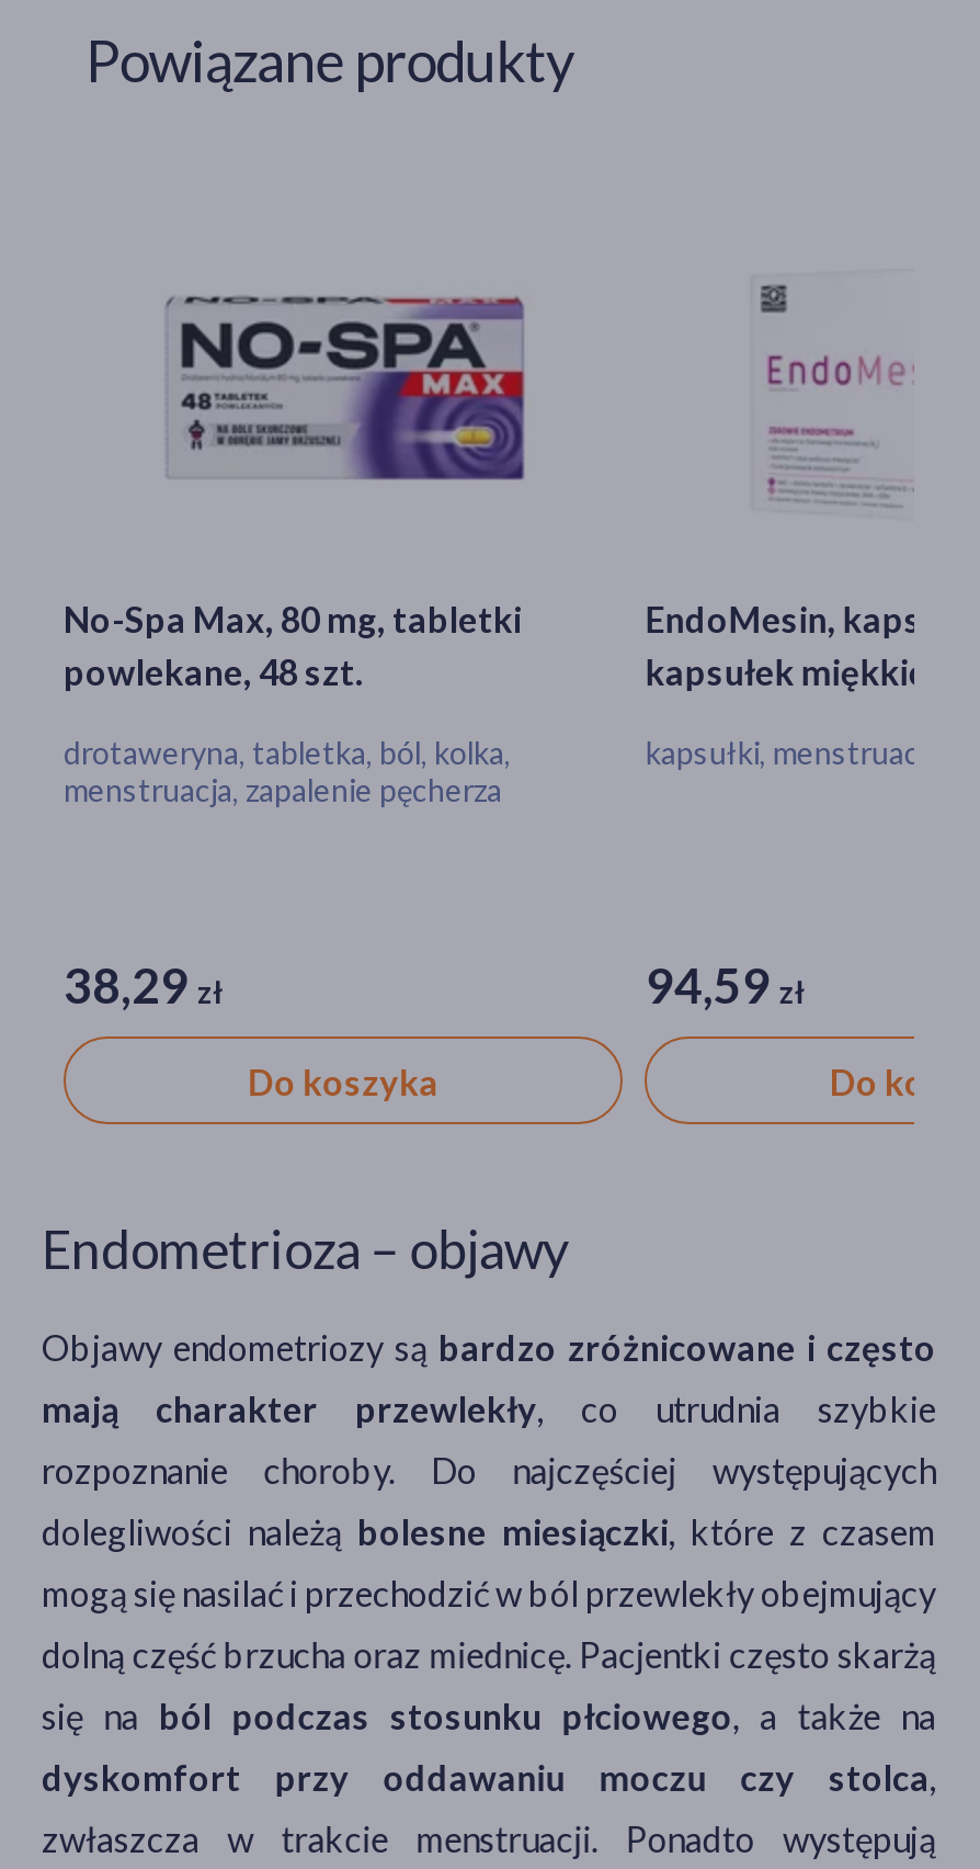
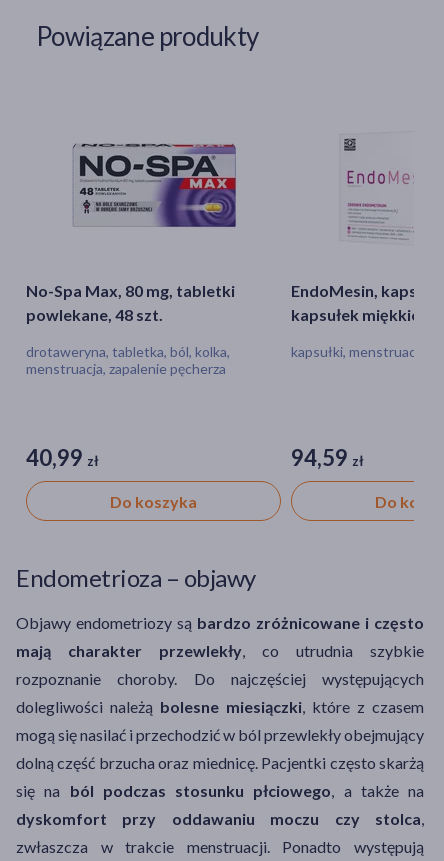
- 38,29 zł
+ 40,99 zł
